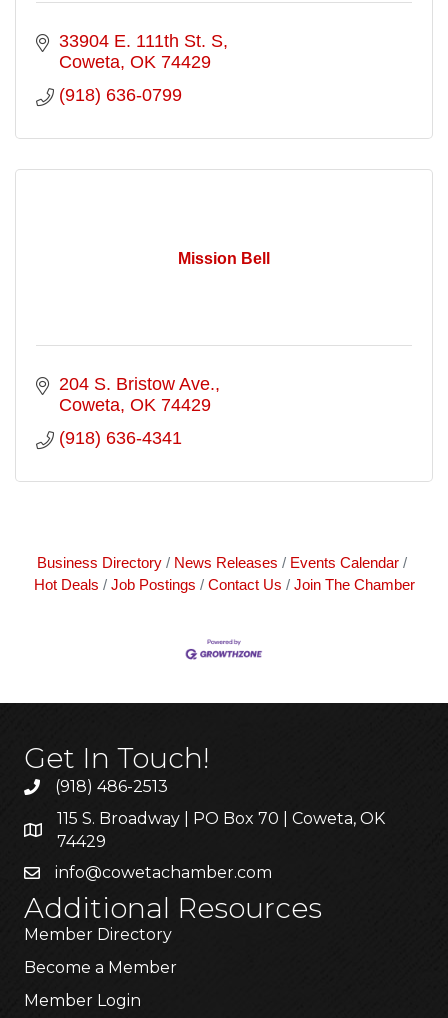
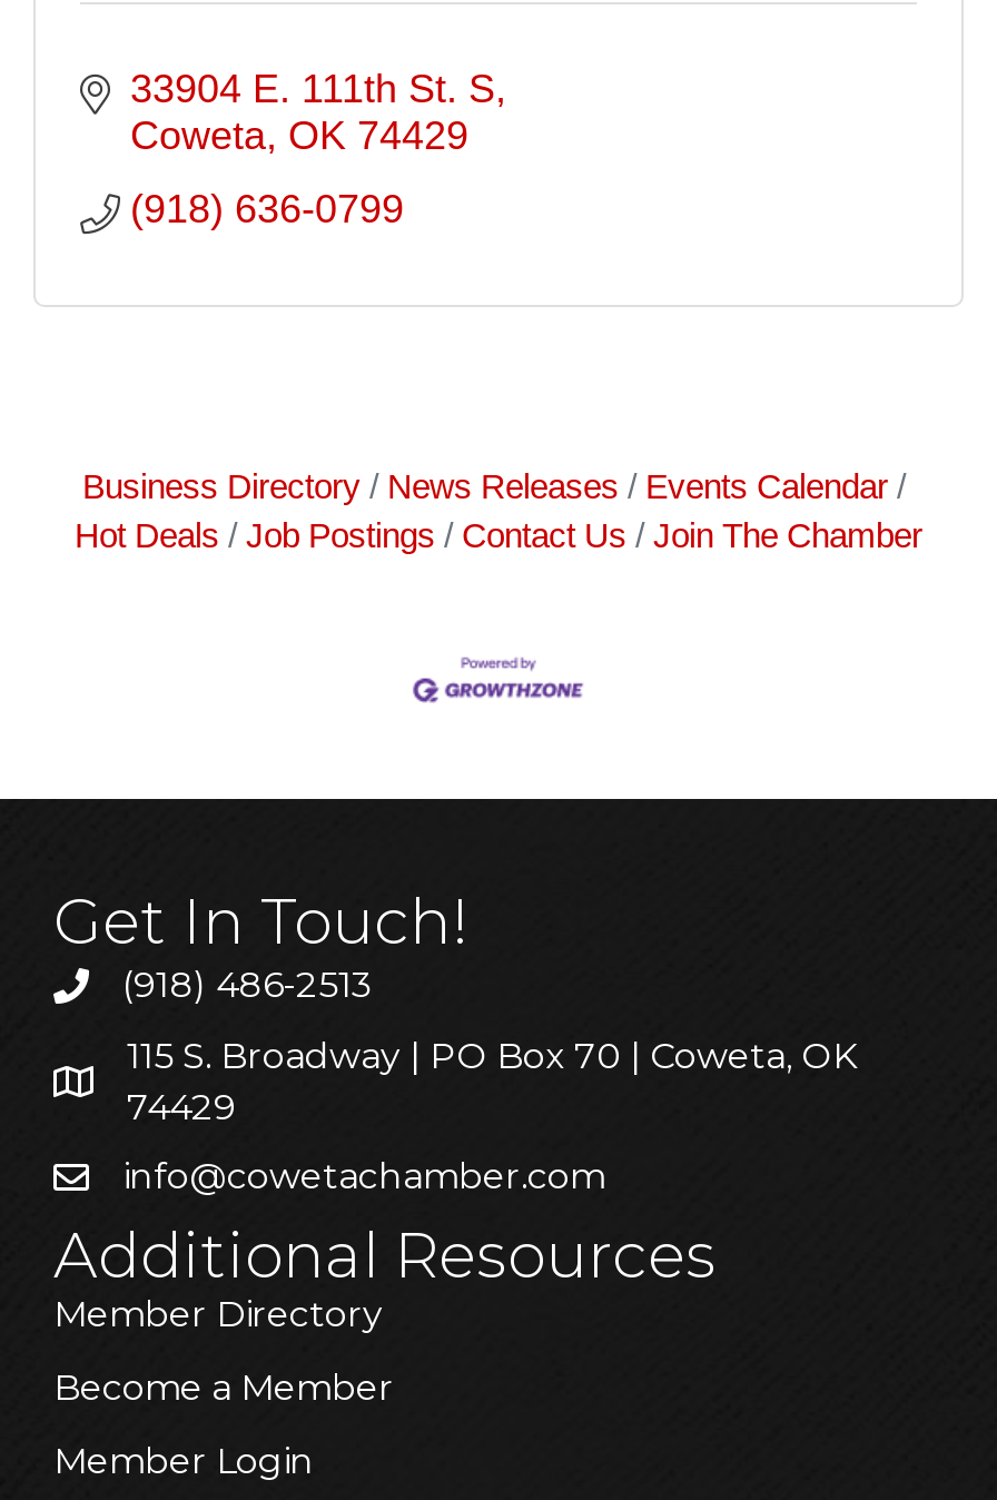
- Mission Bell

- 204 S. Bristow Ave.
- Coweta OK 74429
- (918) 636-4341
